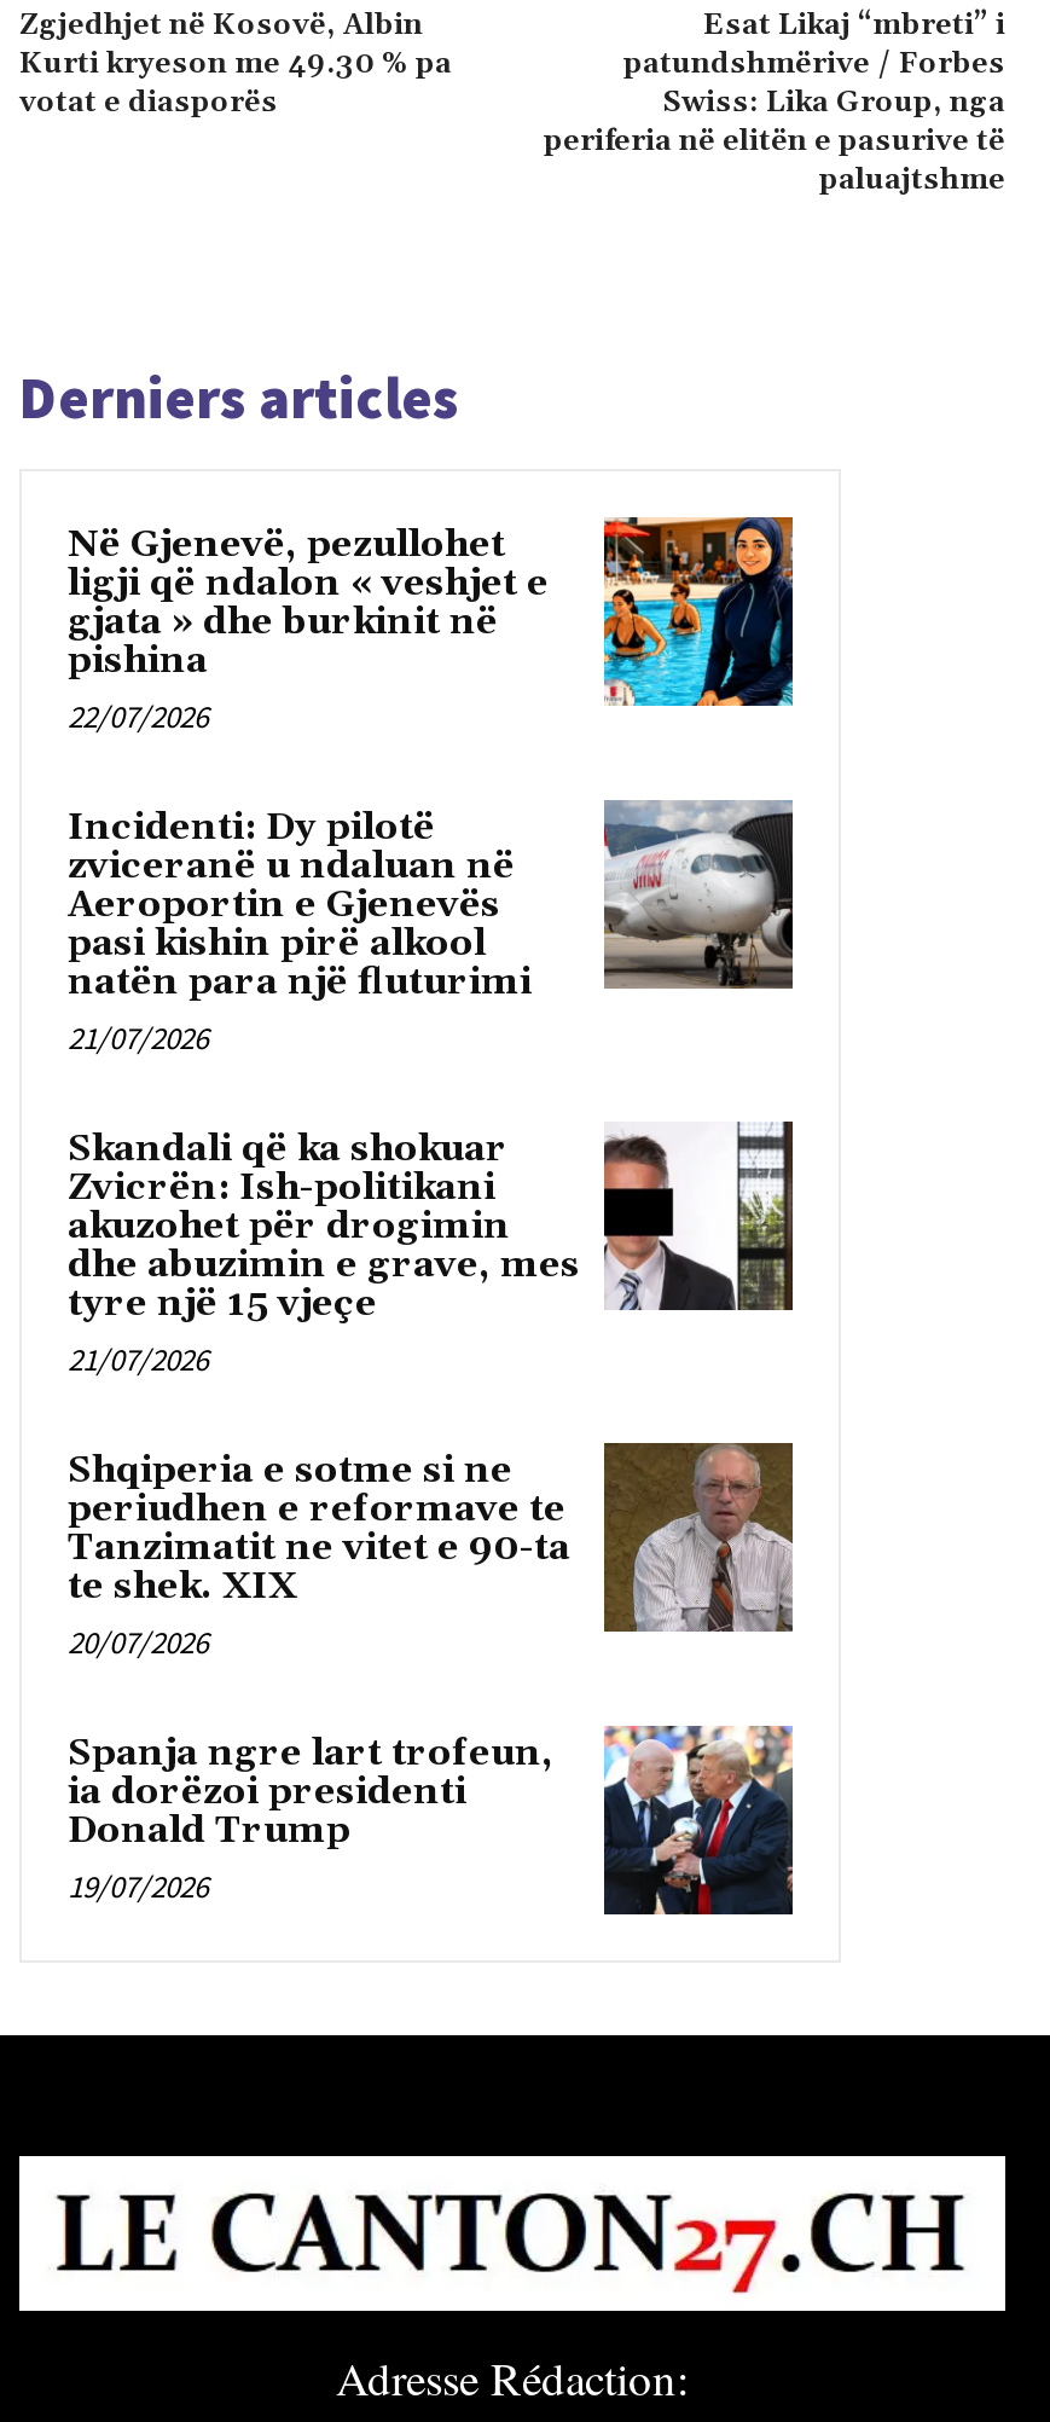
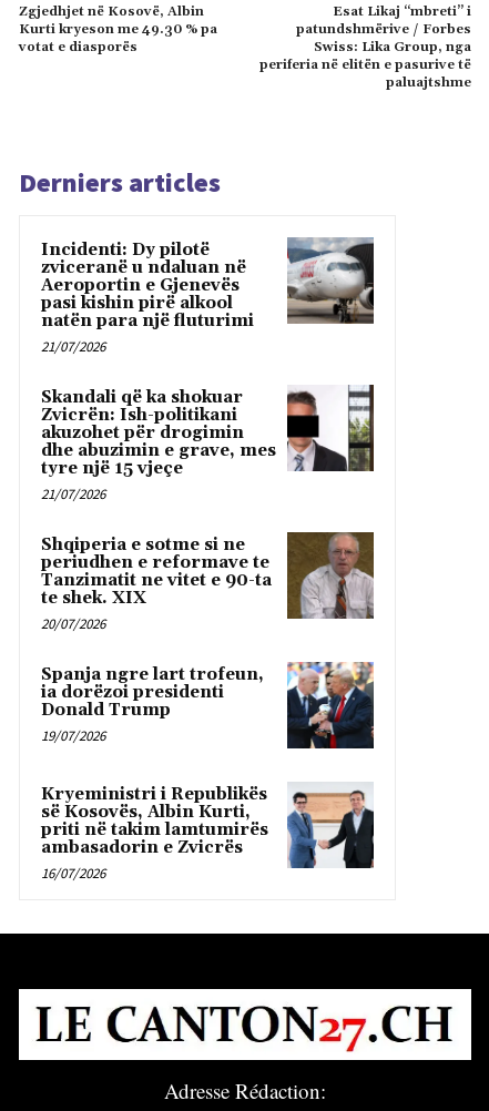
- [image]
- Në Gjenevë, pezullohet
- ligji që ndalon « veshjet e
- gjata » dhe burkinit në
- pishina
- 22/07/2026

moved up: [image] | Incidenti: Dy pilotë | zviceranë u ndaluan në | ... | Donald Trump | 19/07/2026

+ [image]
+ Kryeministri i Republikës
+ së Kosovës, Albin Kurti,
+ priti në takim lamtumirës
+ ambasadorin e Zvicrës
+ 16/07/2026
